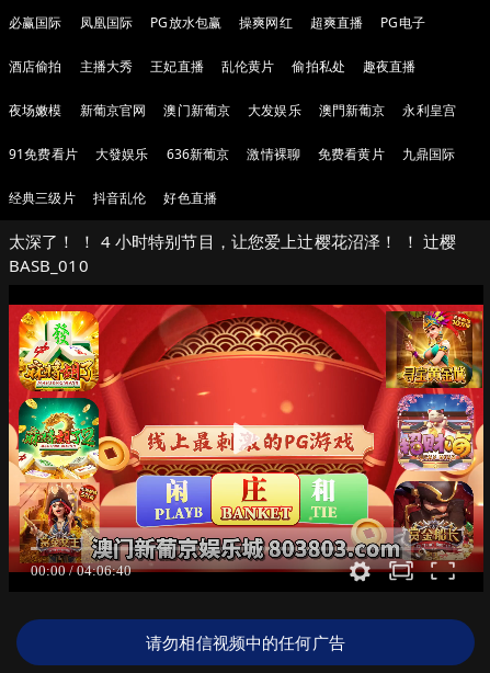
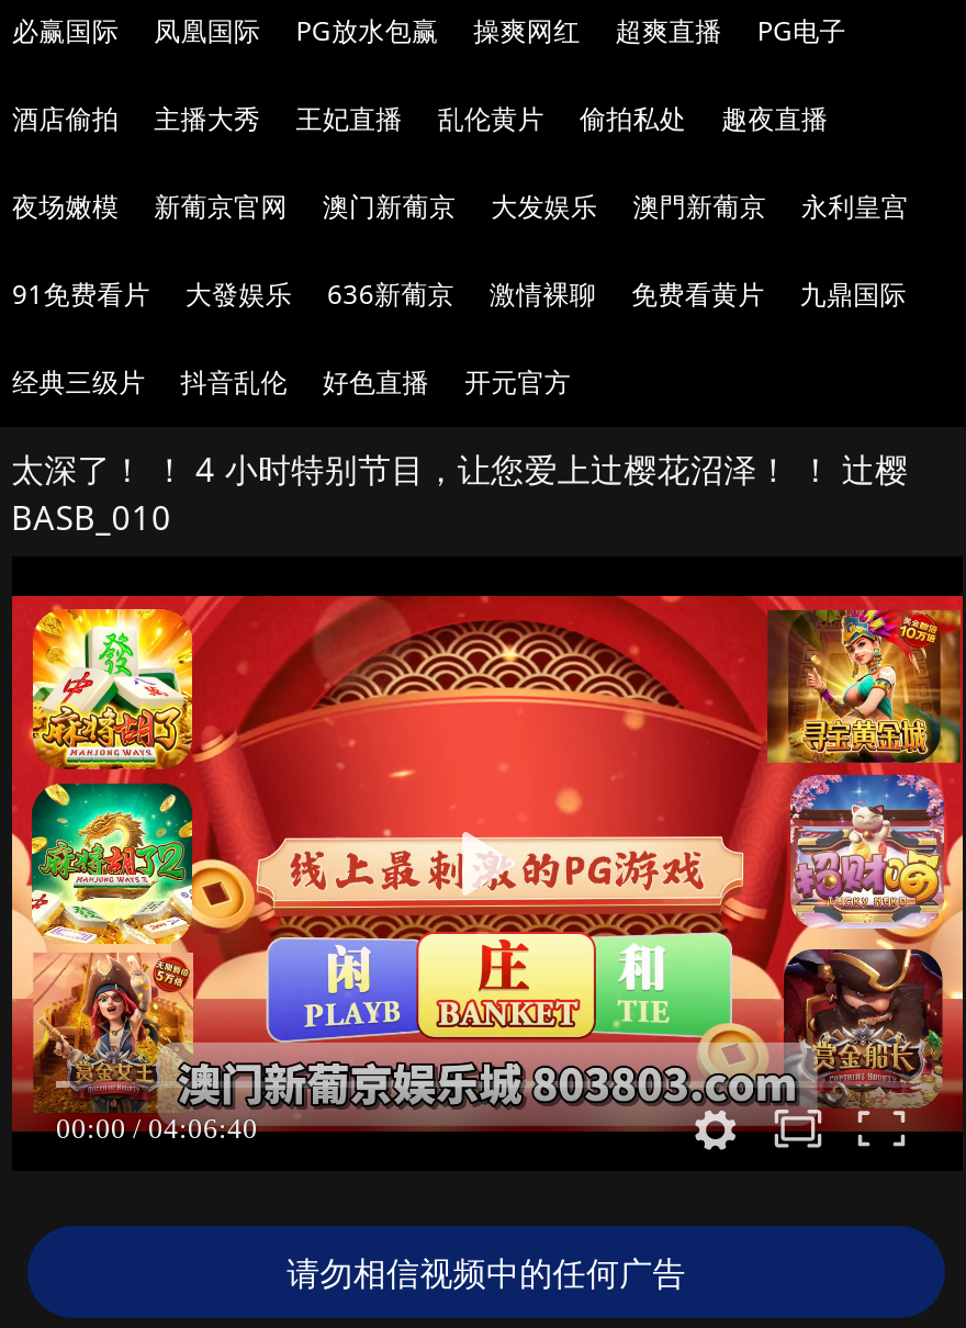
+ 开元官方
